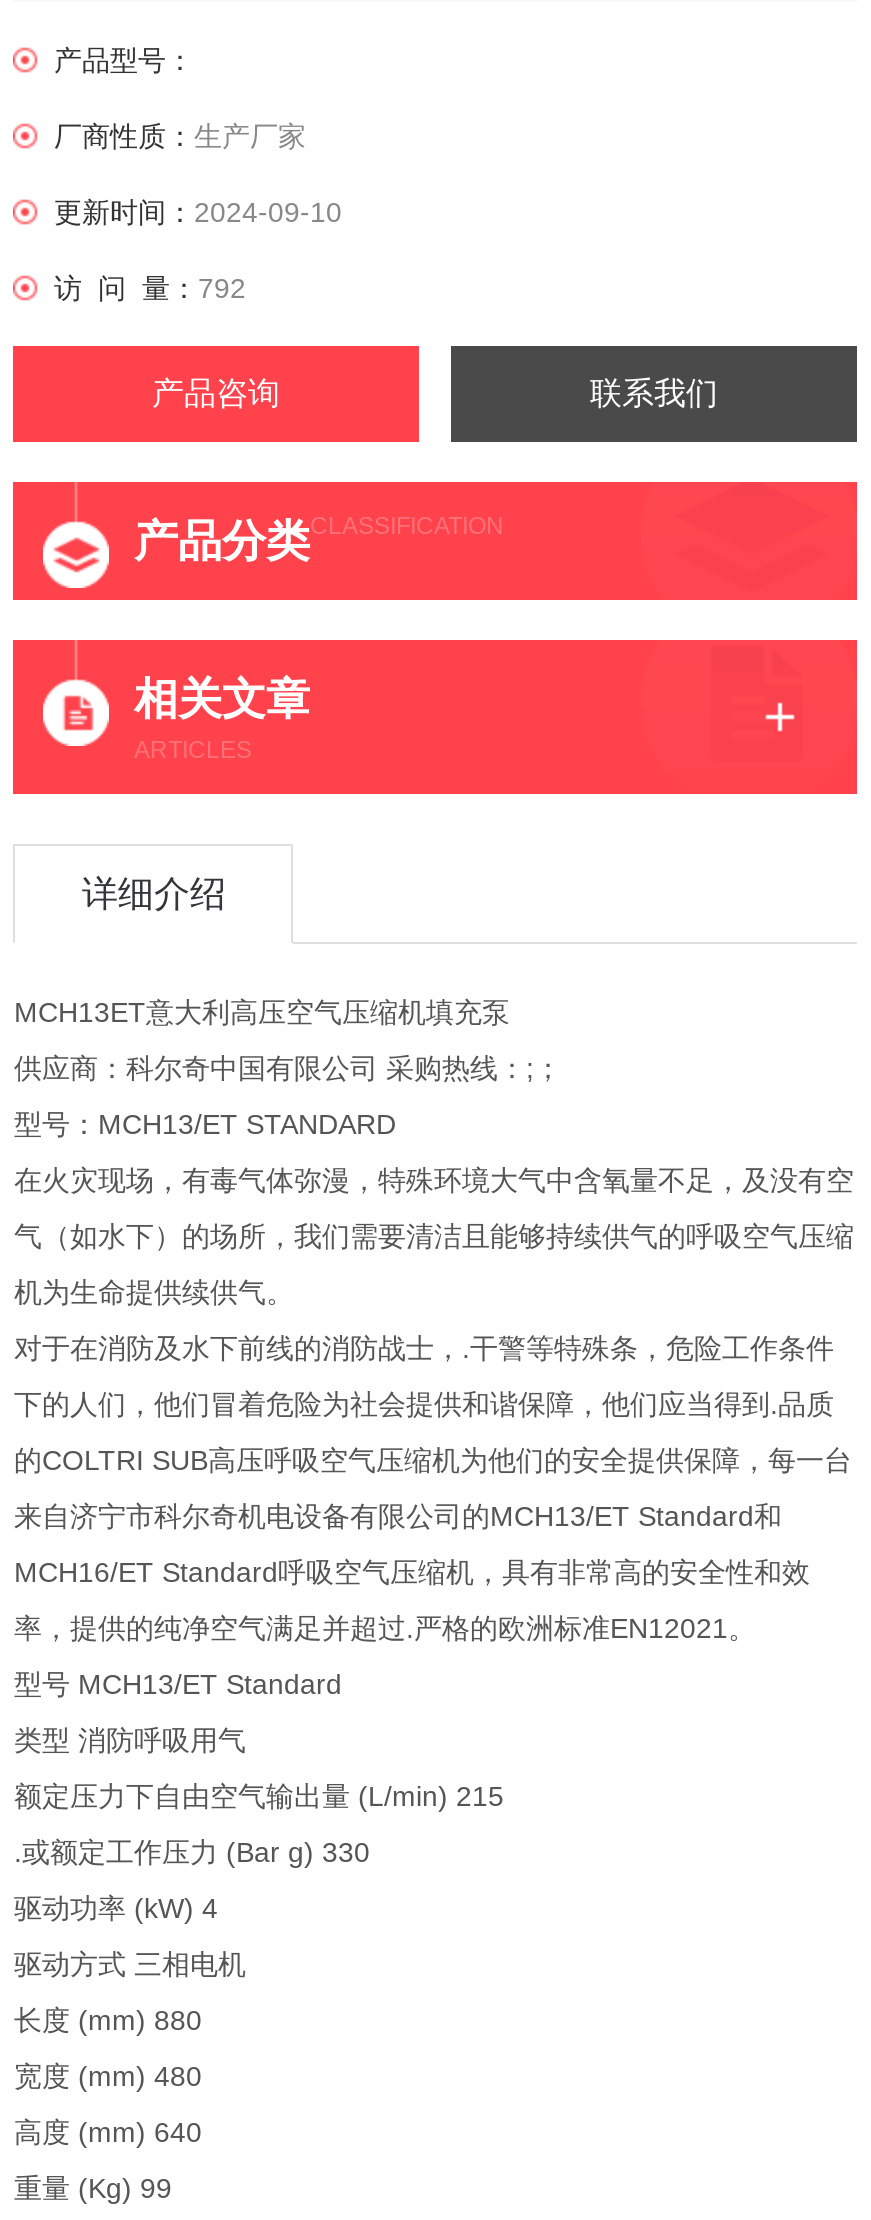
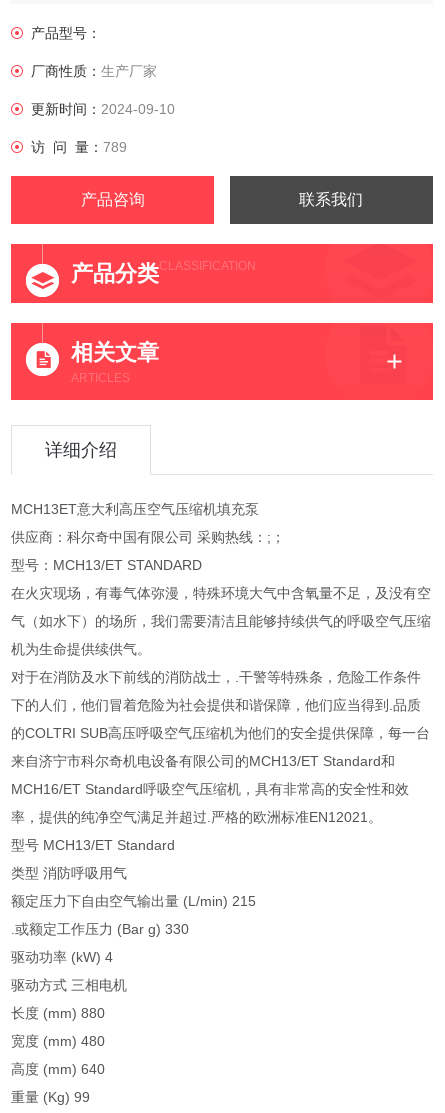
- 访 问 量：792
+ 访 问 量：789
